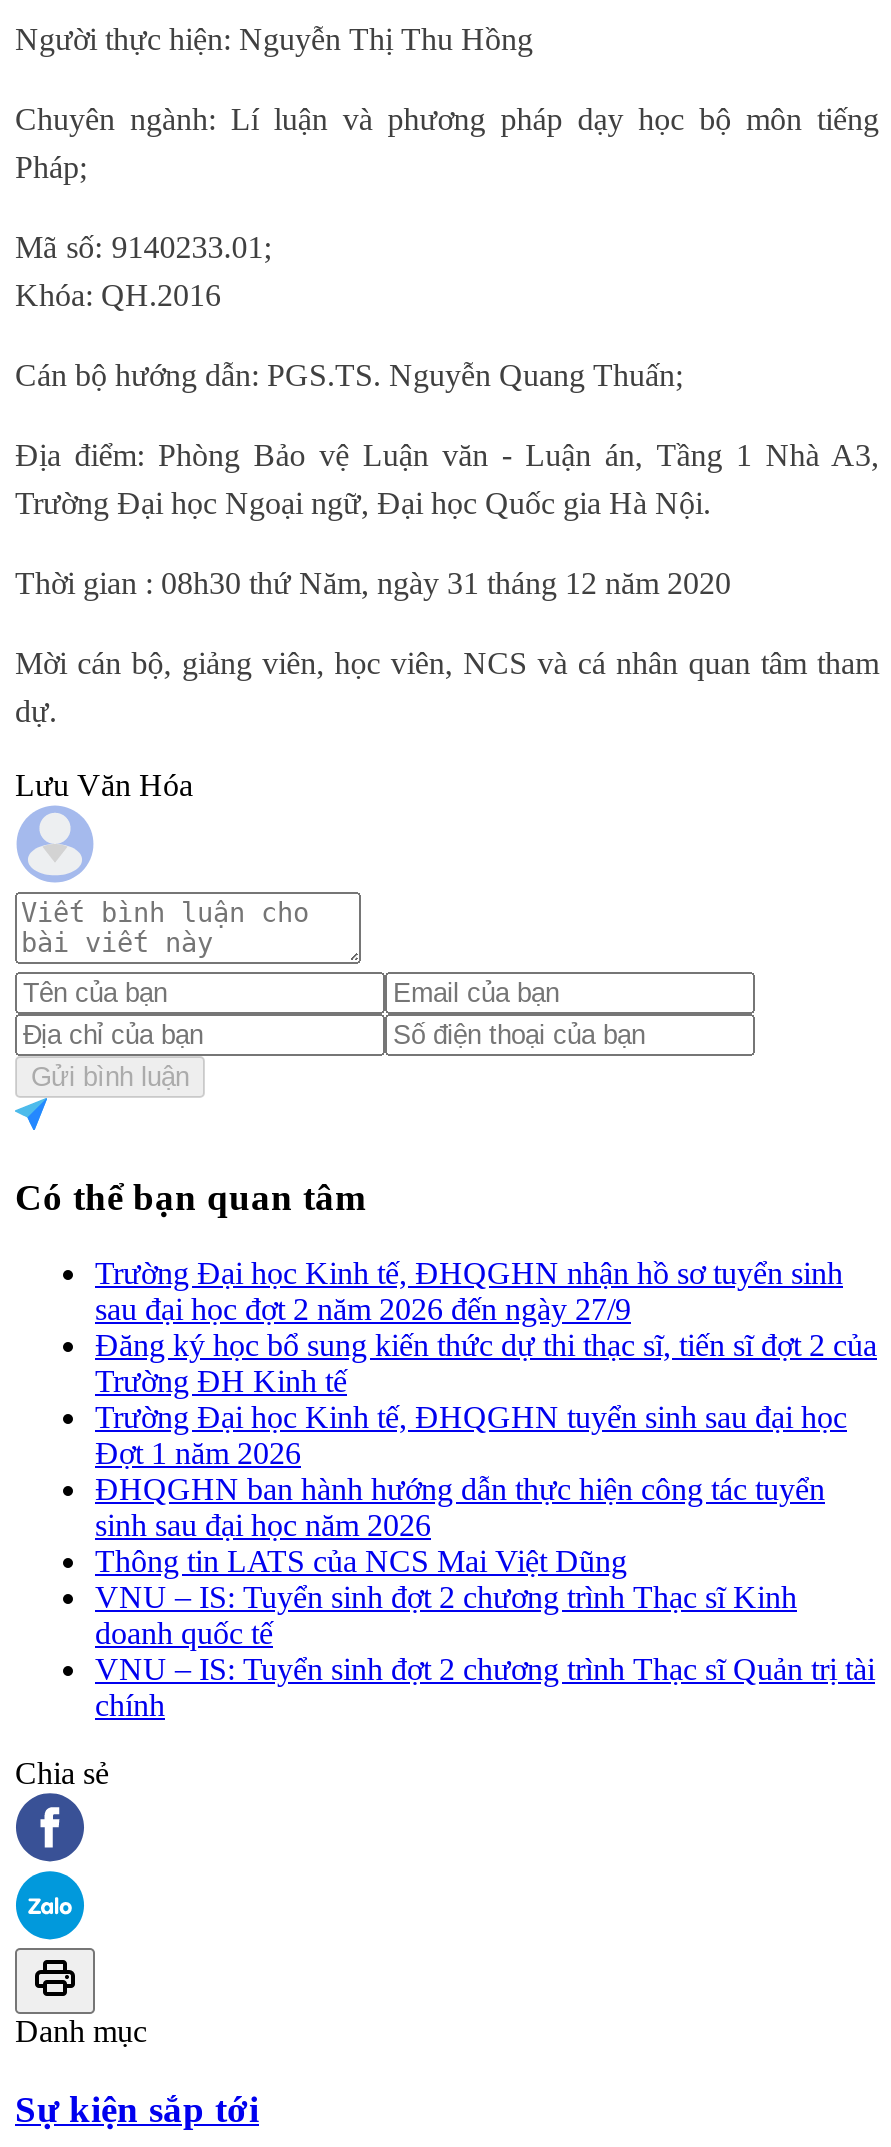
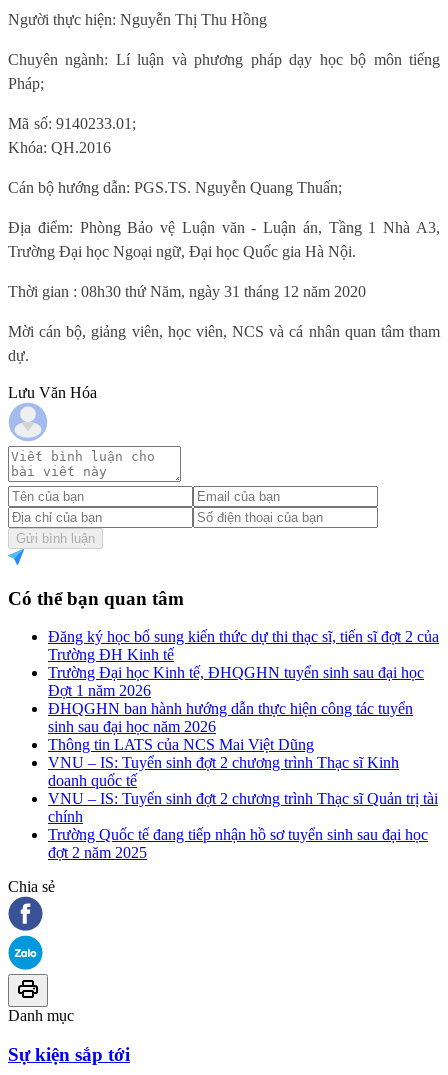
- Trường Đại học Kinh tế, ĐHQGHN nhận hồ sơ tuyển sinh
- sau đại học đợt 2 năm 2026 đến ngày 27/9

moved up: Đăng ký học bổ sung kiến thức dự thi thạc sĩ, tiến sĩ đợt 2 của | Trường ĐH Kinh tế | Trường Đại học Kinh tế, ĐHQGHN tuyển sinh sau đại học | ... | VNU – IS: Tuyển sinh đợt 2 chương trình Thạc sĩ Quản trị tài | chính

+ Trường Quốc tế đang tiếp nhận hồ sơ tuyển sinh sau đại học
+ đợt 2 năm 2025
